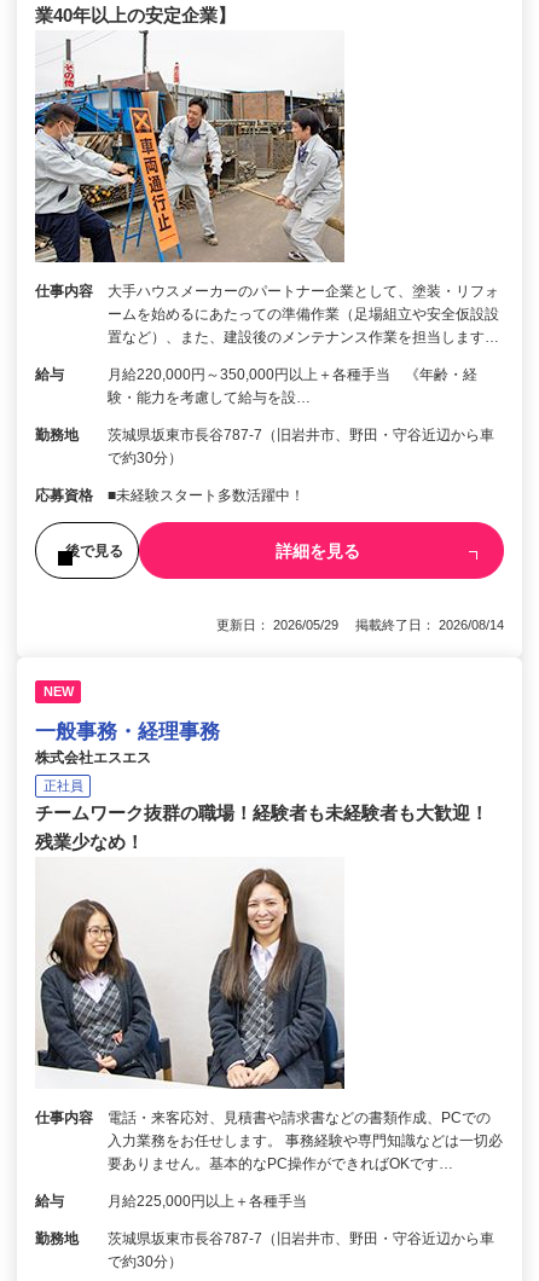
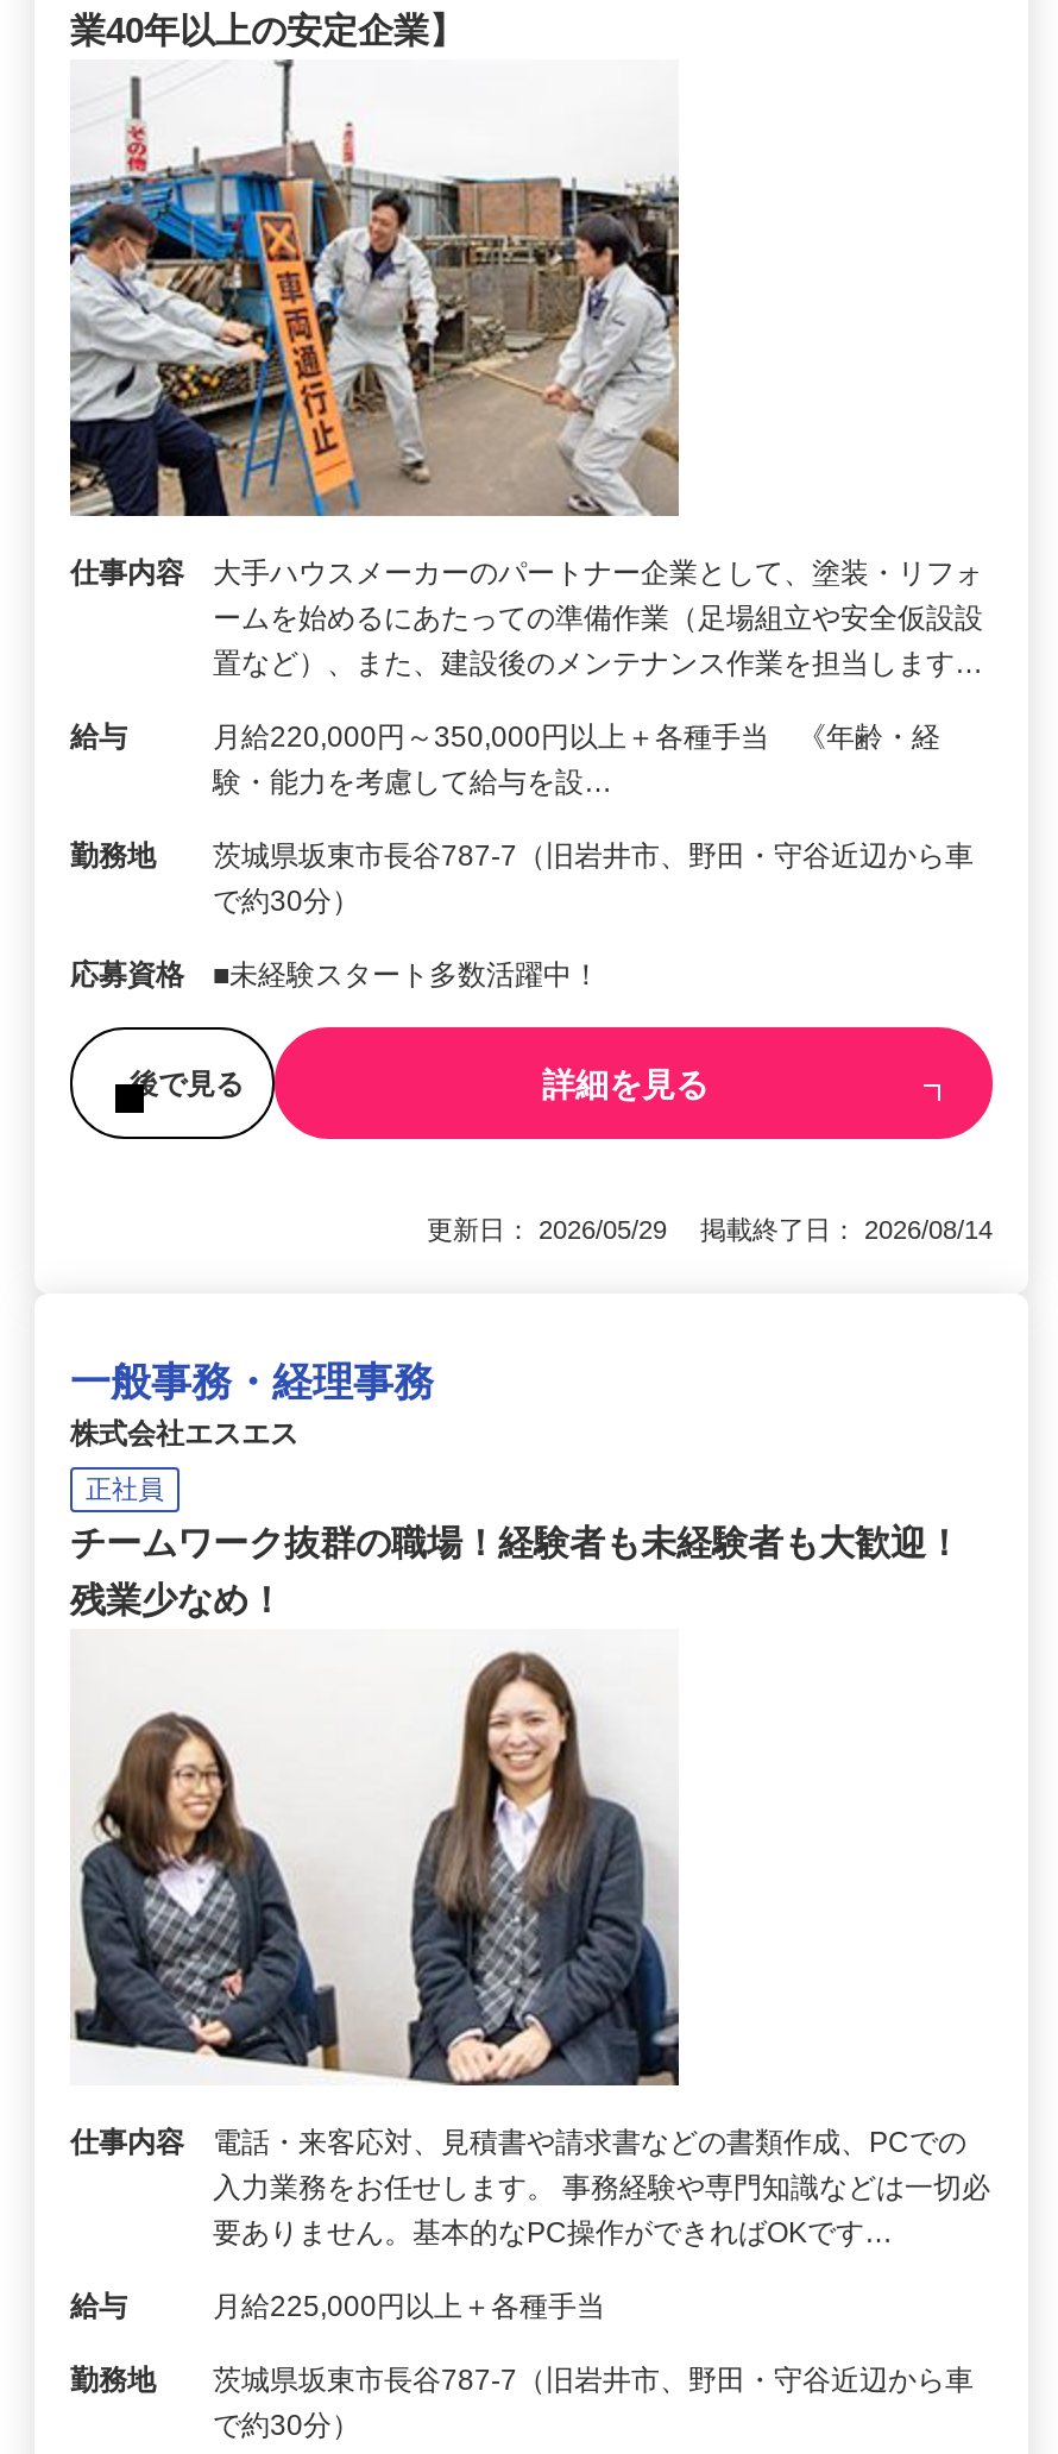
- NEW
